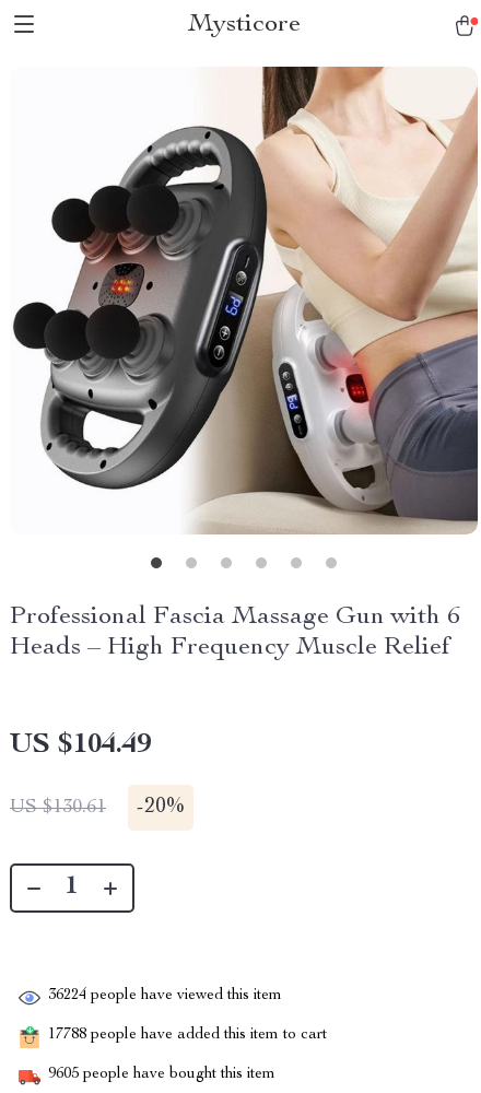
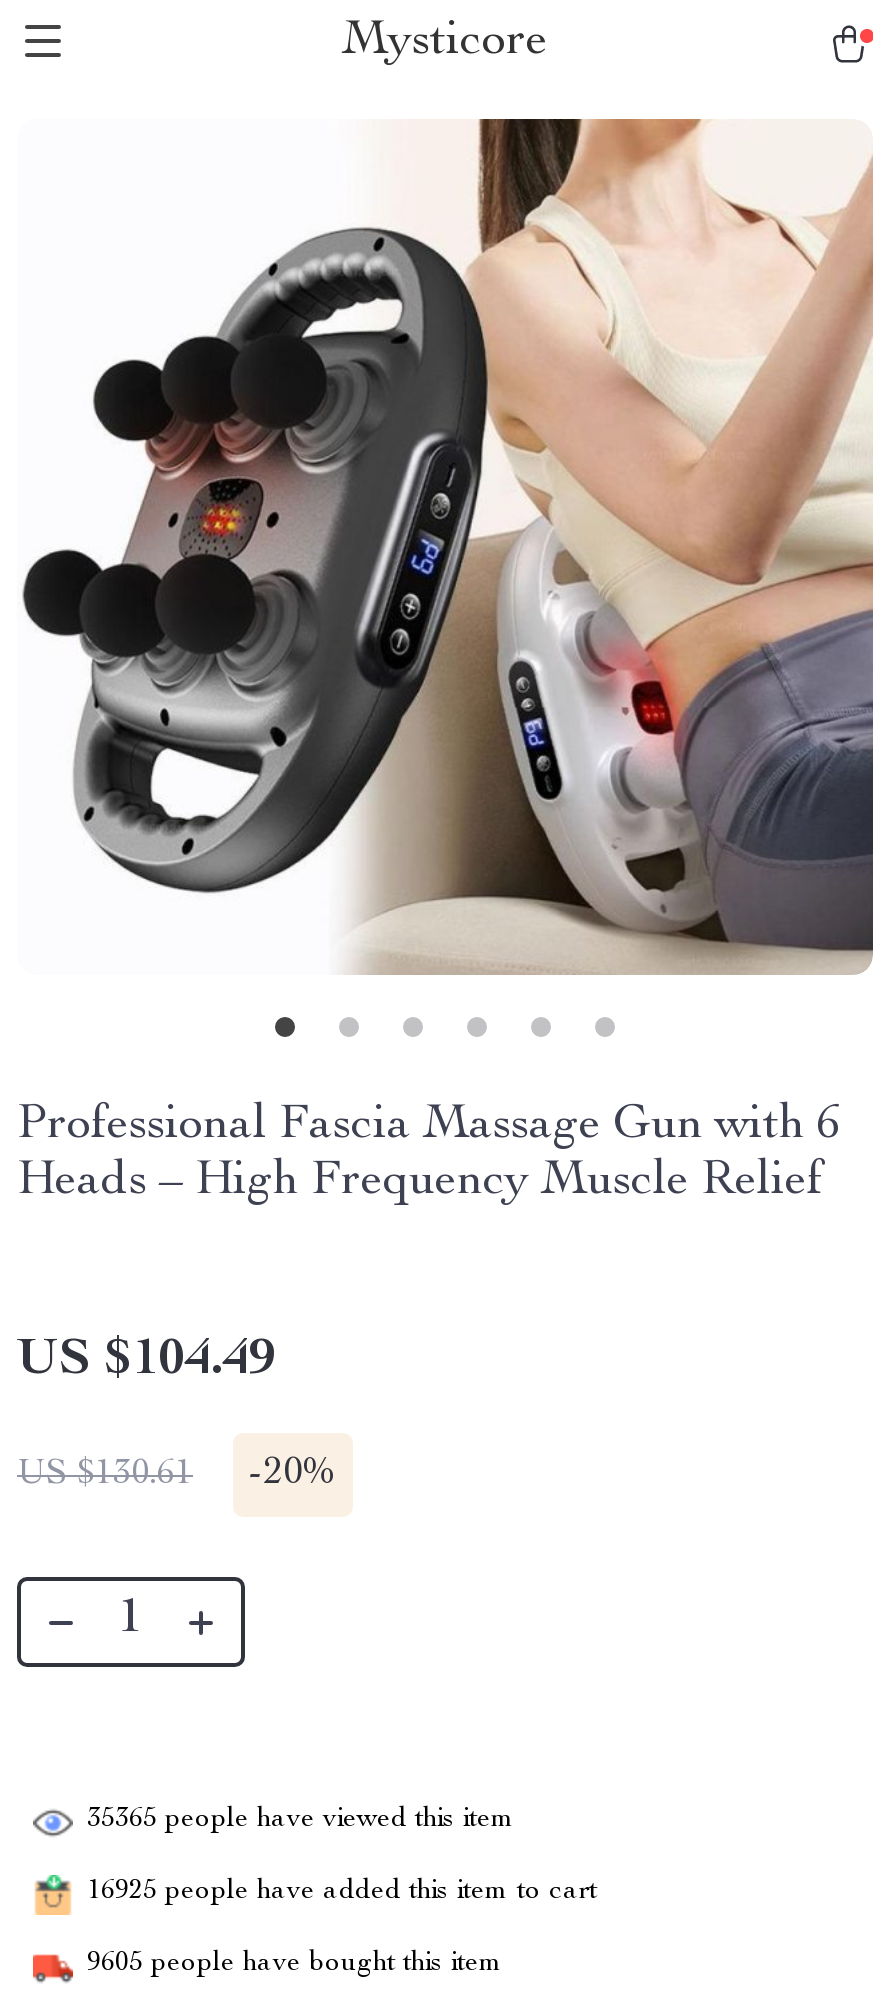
- 36224 people have viewed this item
+ 35365 people have viewed this item

- 17788 people have added this item to cart
+ 16925 people have added this item to cart
